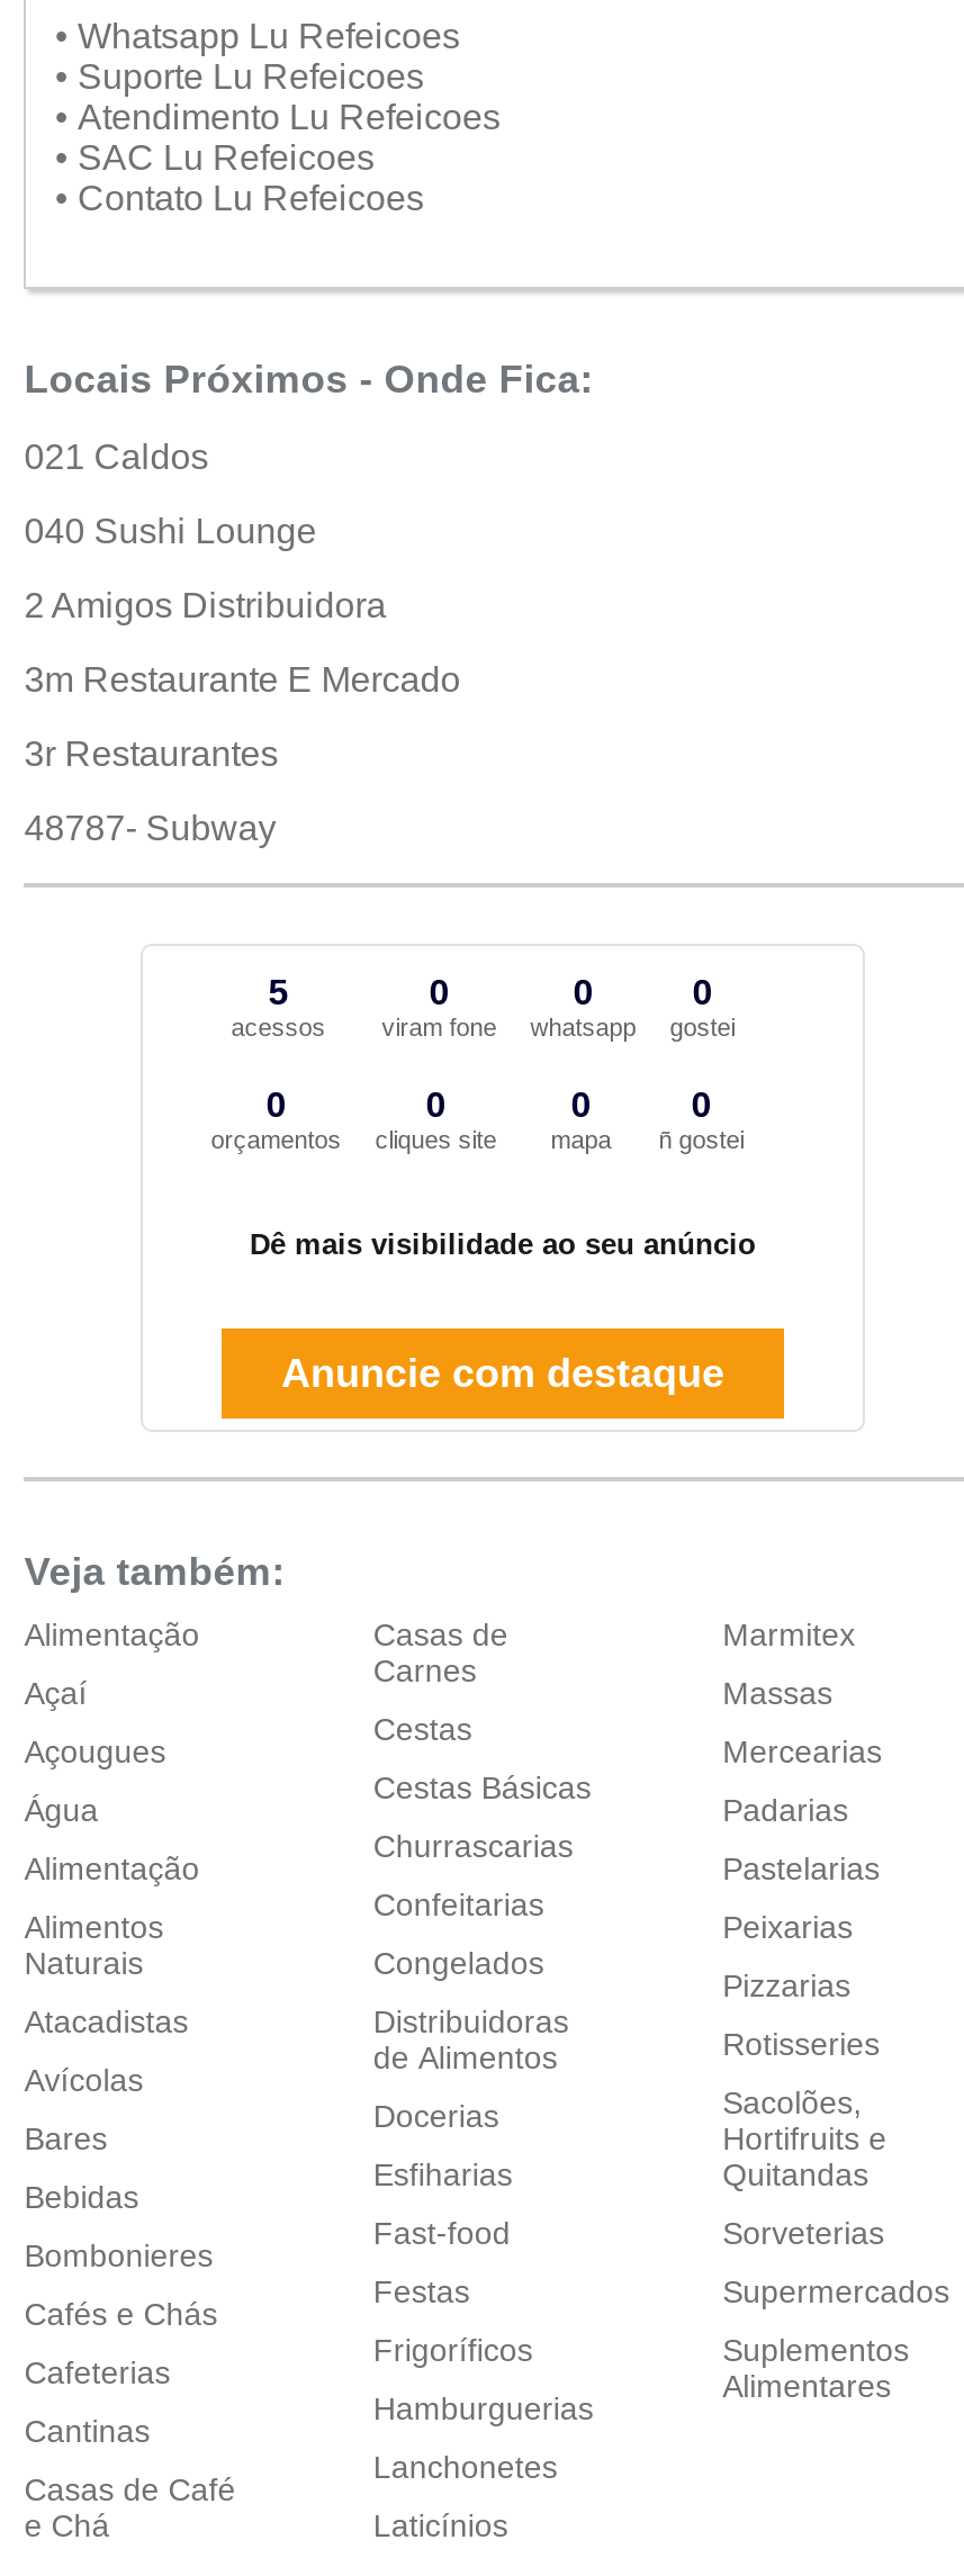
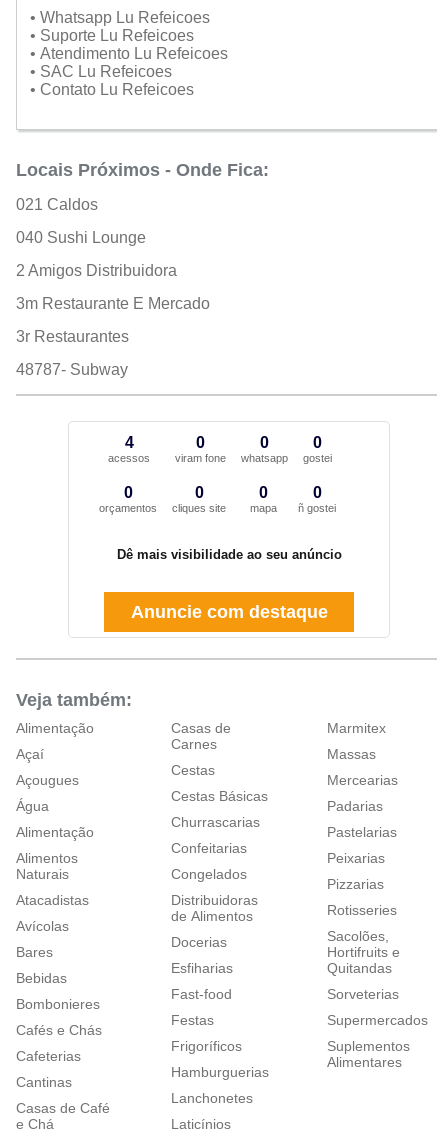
- 5
+ 4
